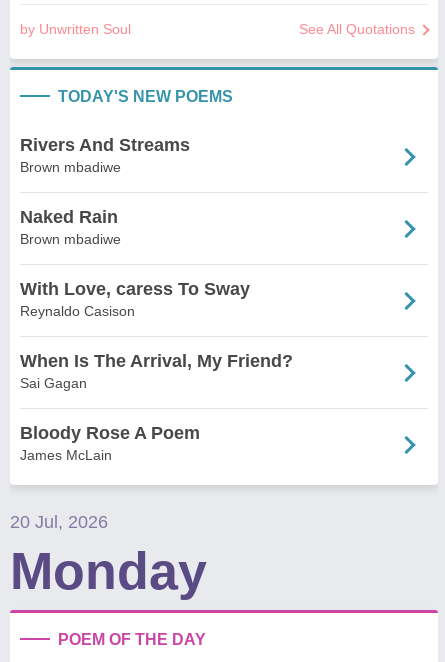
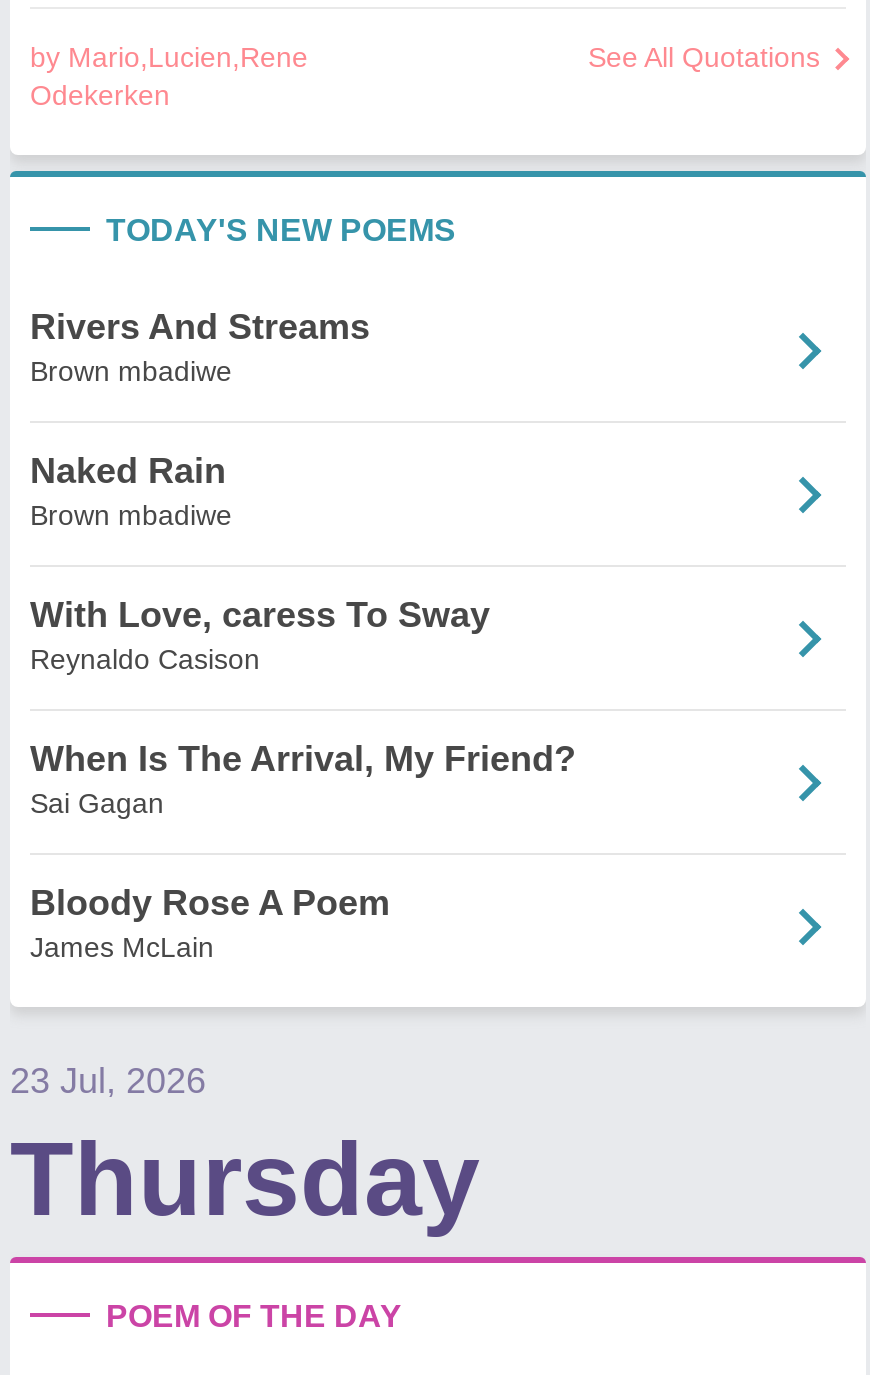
- by Unwritten Soul
+ by Mario,Lucien,Rene
+ Odekerken

- 20 Jul, 2026
- Monday
+ 23 Jul, 2026
+ Thursday
